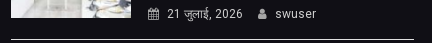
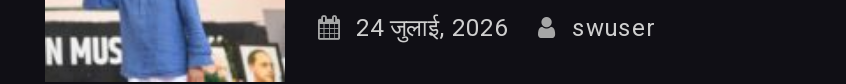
- 21 जुलाई, 2026
+ 24 जुलाई, 2026
